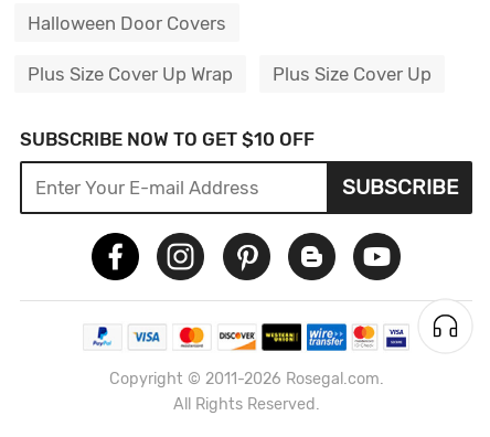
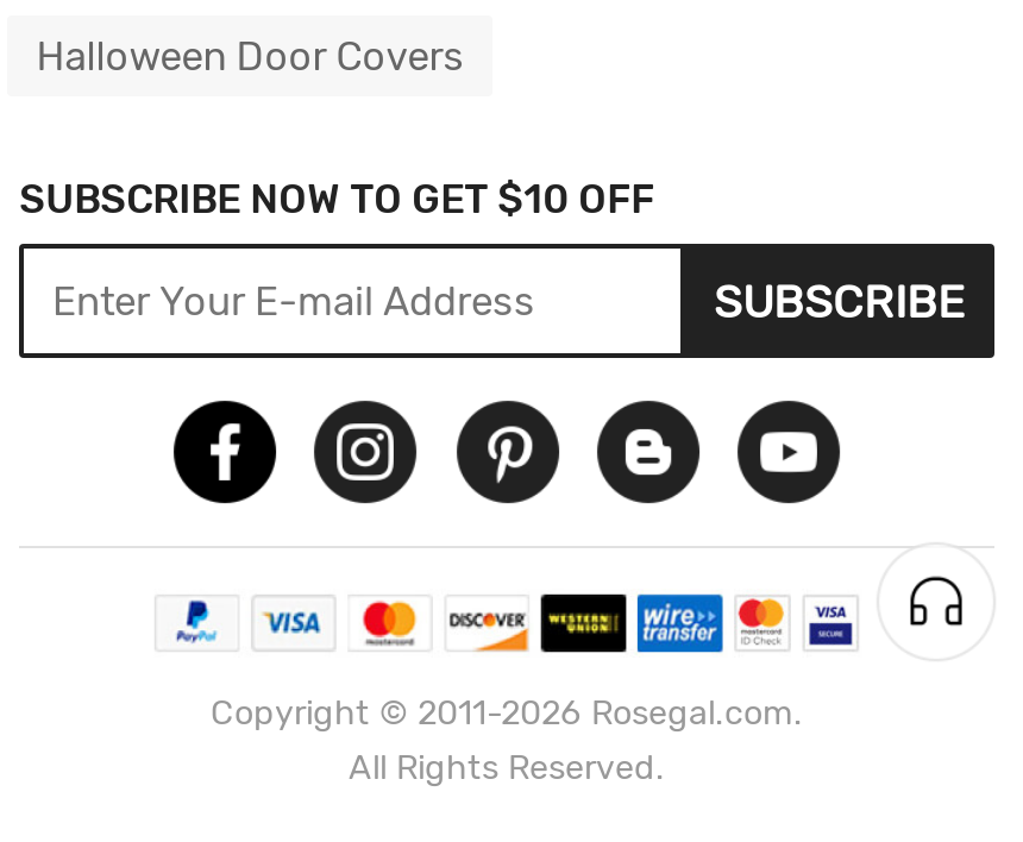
- Plus Size Cover Up Wrap
- Plus Size Cover Up
